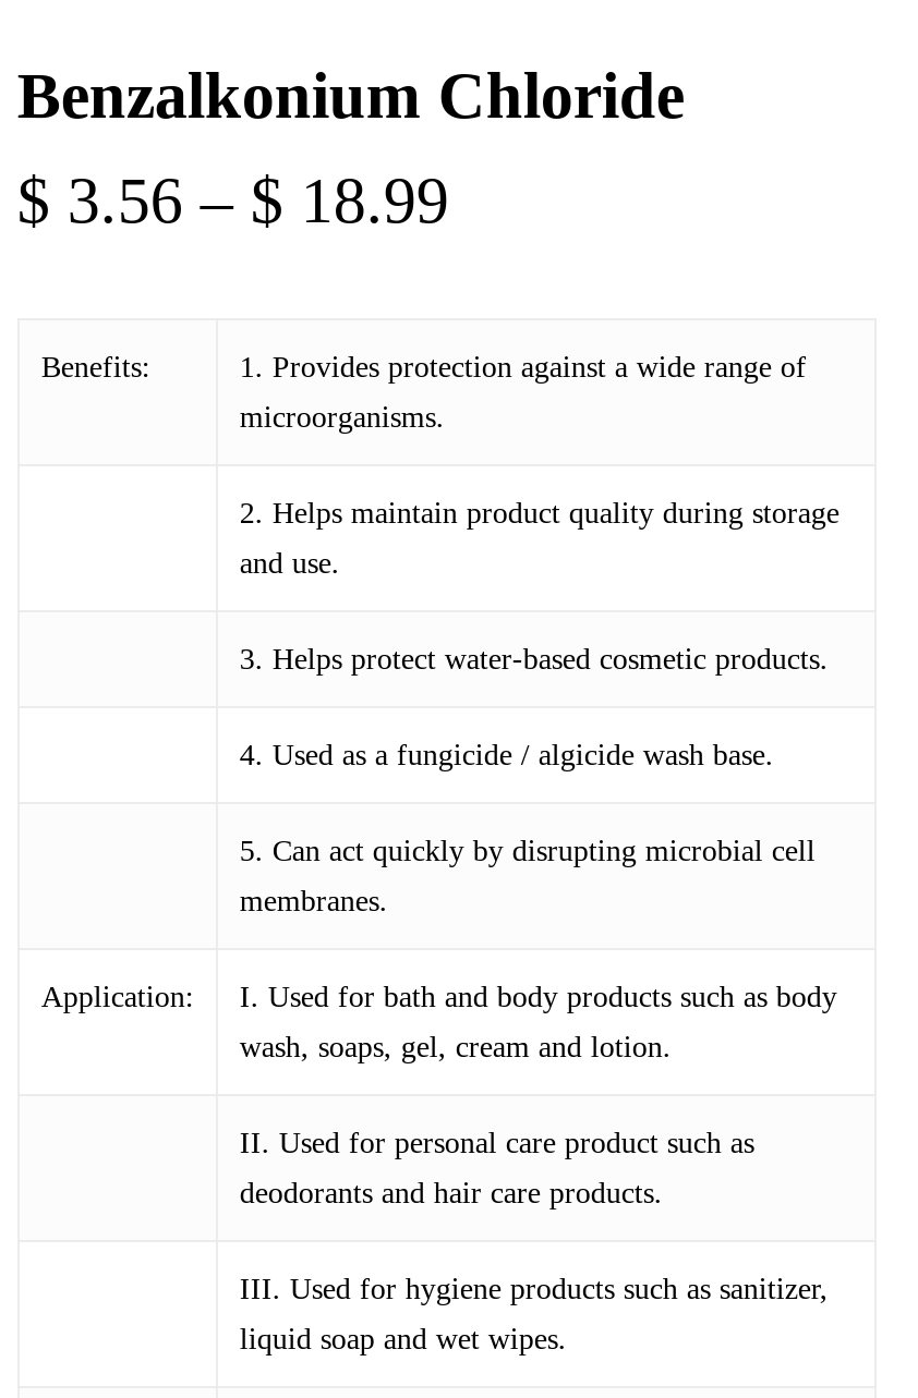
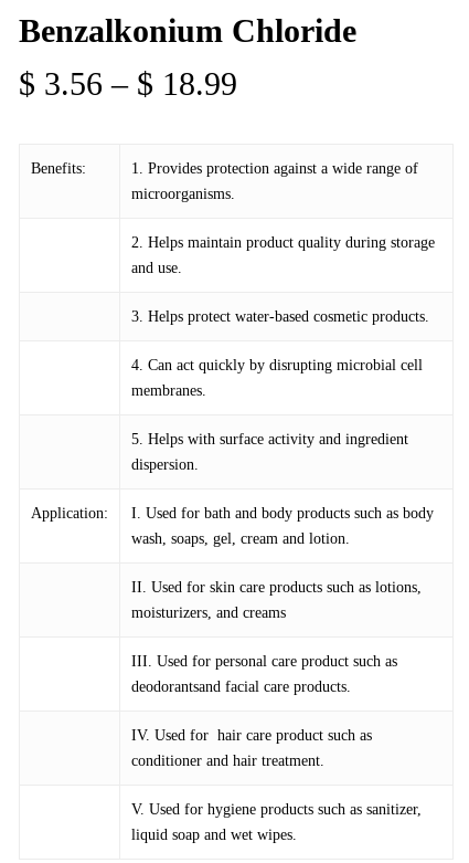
- 4. Used as a fungicide / algicide wash base.
- 5. Can act quickly by disrupting microbial cell
+ 4. Can act quickly by disrupting microbial cell

moved up: membranes.

+ 5. Helps with surface activity and ingredient
+ dispersion.

- II. Used for personal care product such as
- deodorants and hair care products.
- III. Used for hygiene products such as sanitizer,
+ II. Used for skin care products such as lotions,
+ moisturizers, and creams
+ III. Used for personal care product such as
+ deodorantsand facial care products.
+ IV. Used for hair care product such as
+ conditioner and hair treatment.
+ V. Used for hygiene products such as sanitizer,
